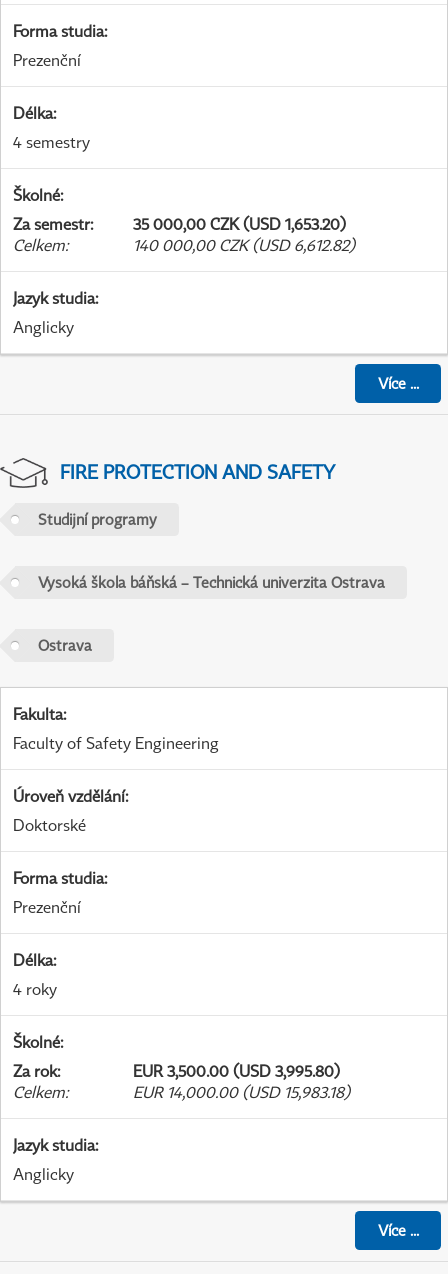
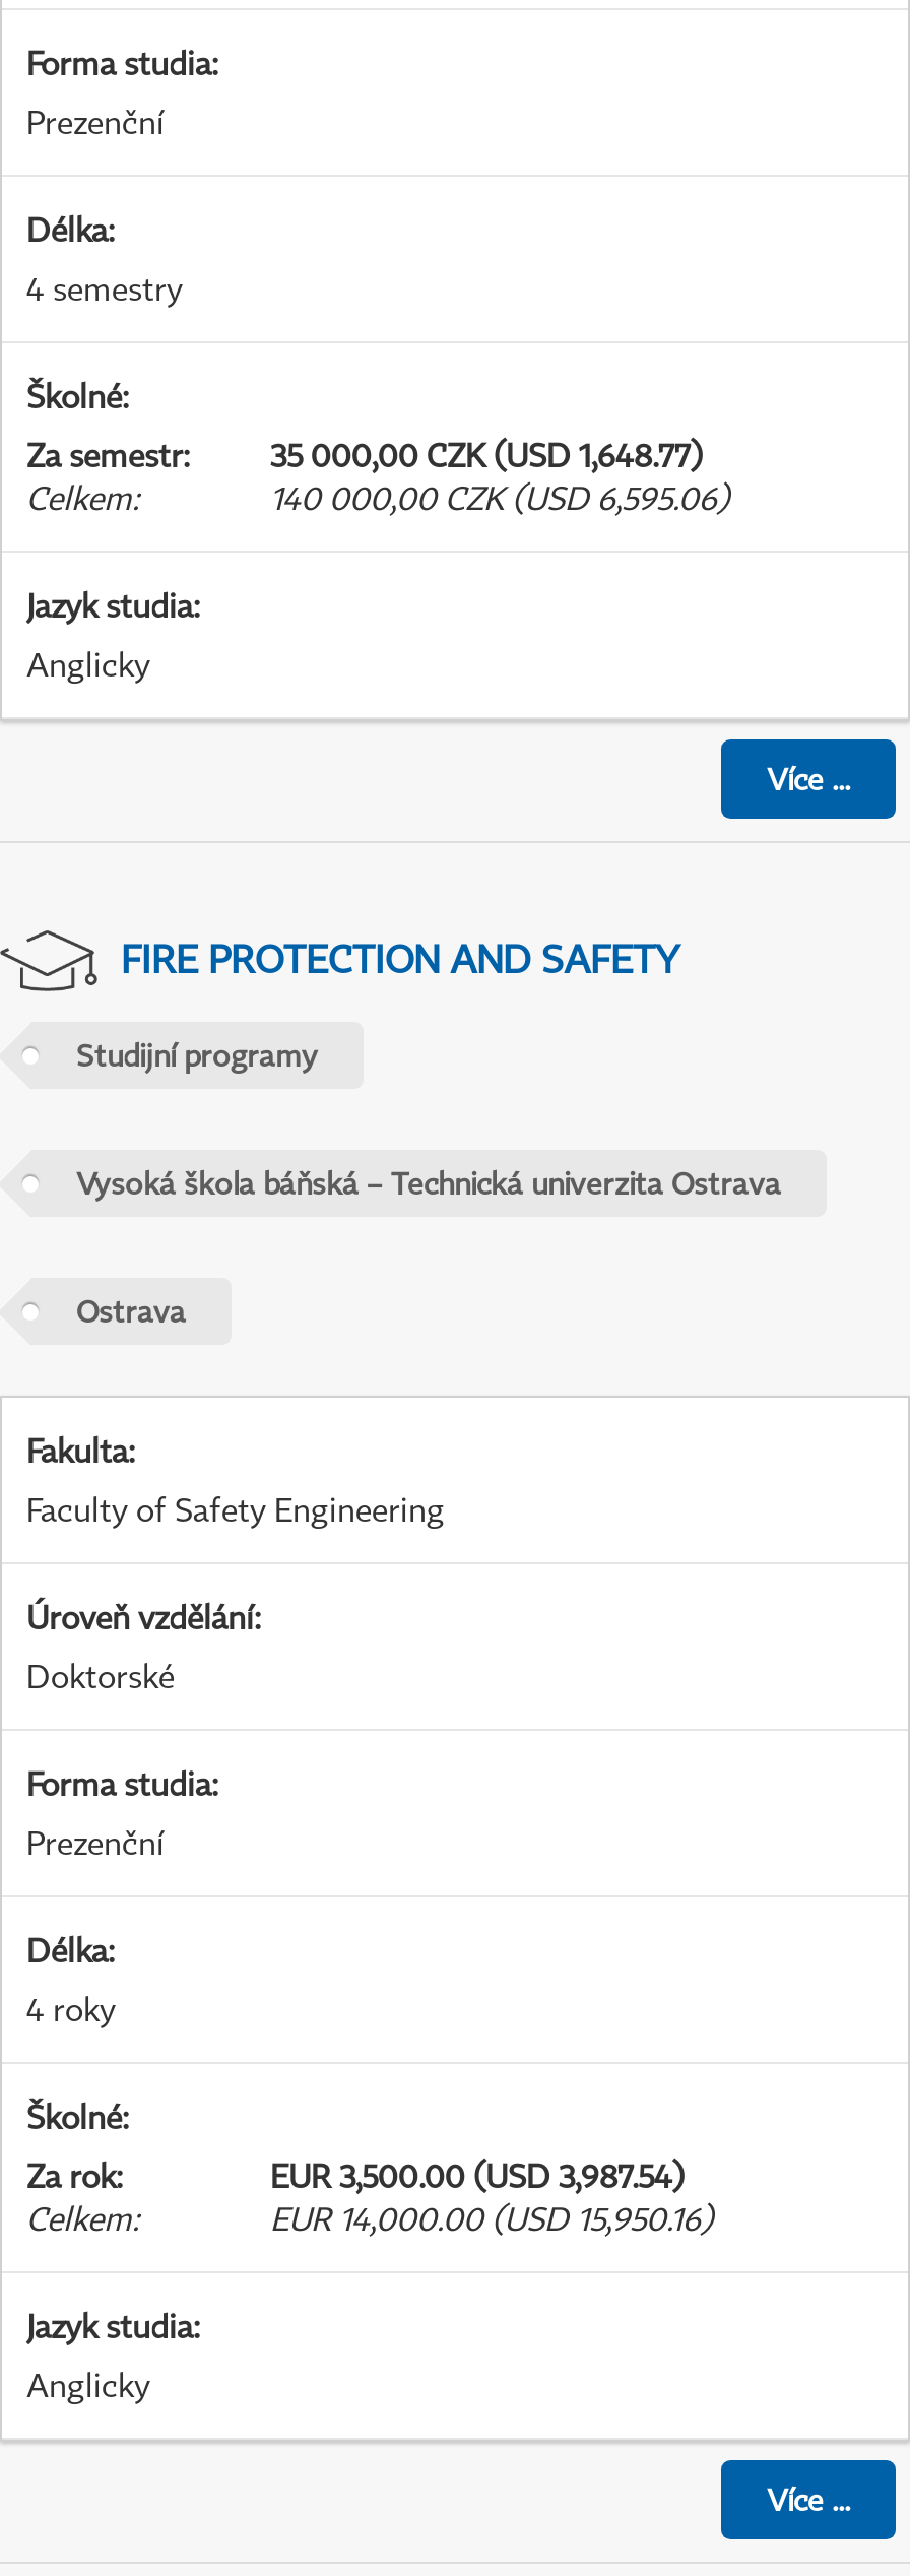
- Za semestr: 35 000,00 CZK (USD 1,653.20)
+ Za semestr: 35 000,00 CZK (USD 1,648.77)

- 140 000,00 CZK (USD 6,612.82)
+ 140 000,00 CZK (USD 6,595.06)

- EUR 3,500.00 (USD 3,995.80)
+ EUR 3,500.00 (USD 3,987.54)

- EUR 14,000.00 (USD 15,983.18)
+ EUR 14,000.00 (USD 15,950.16)
